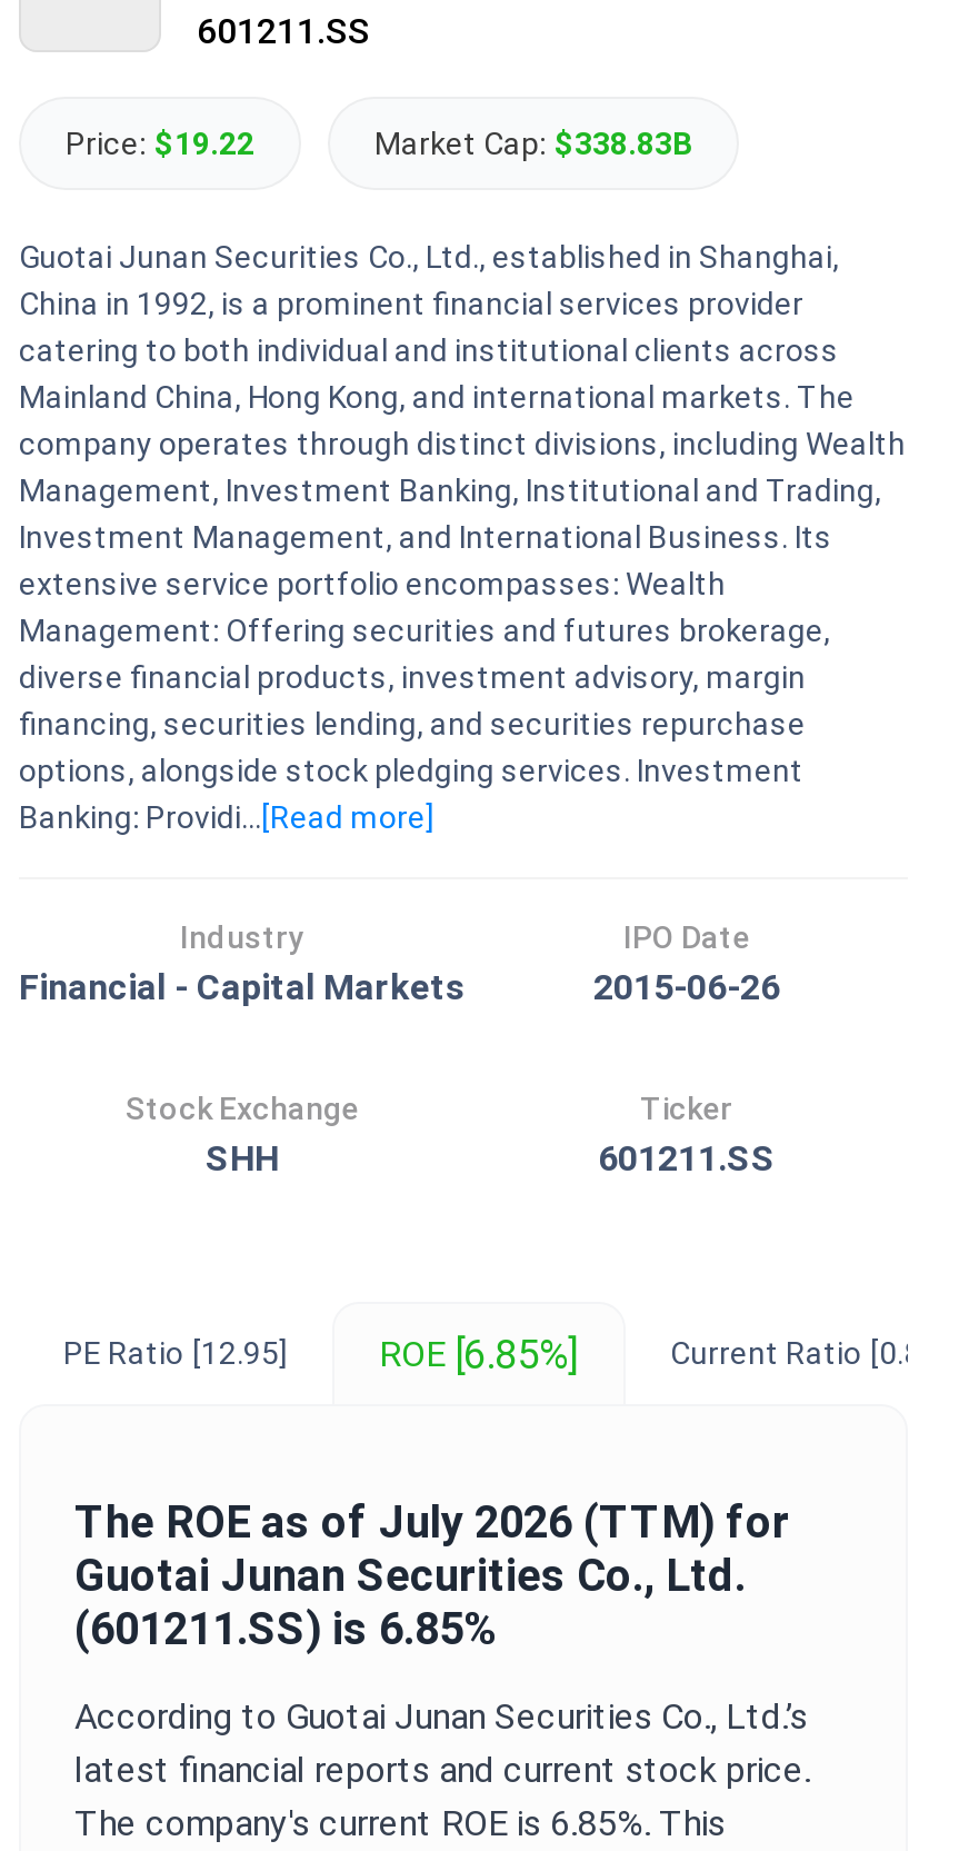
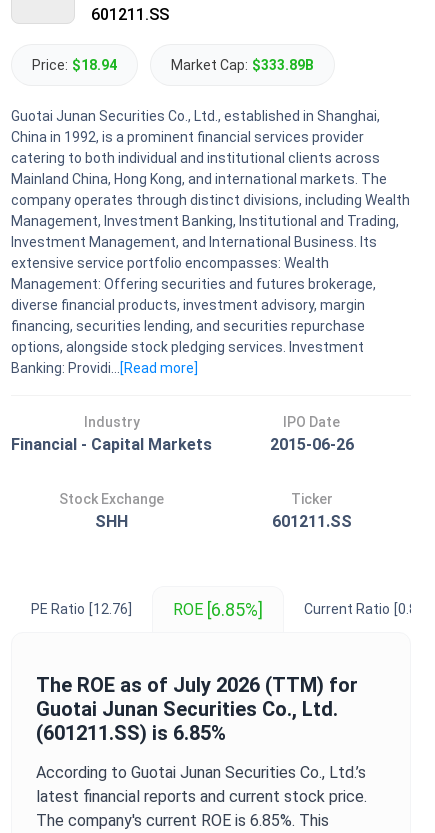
- Price: $19.22
+ Price: $18.94

- Market Cap: $338.83B
+ Market Cap: $333.89B

- PE Ratio [12.95]
+ PE Ratio [12.76]
